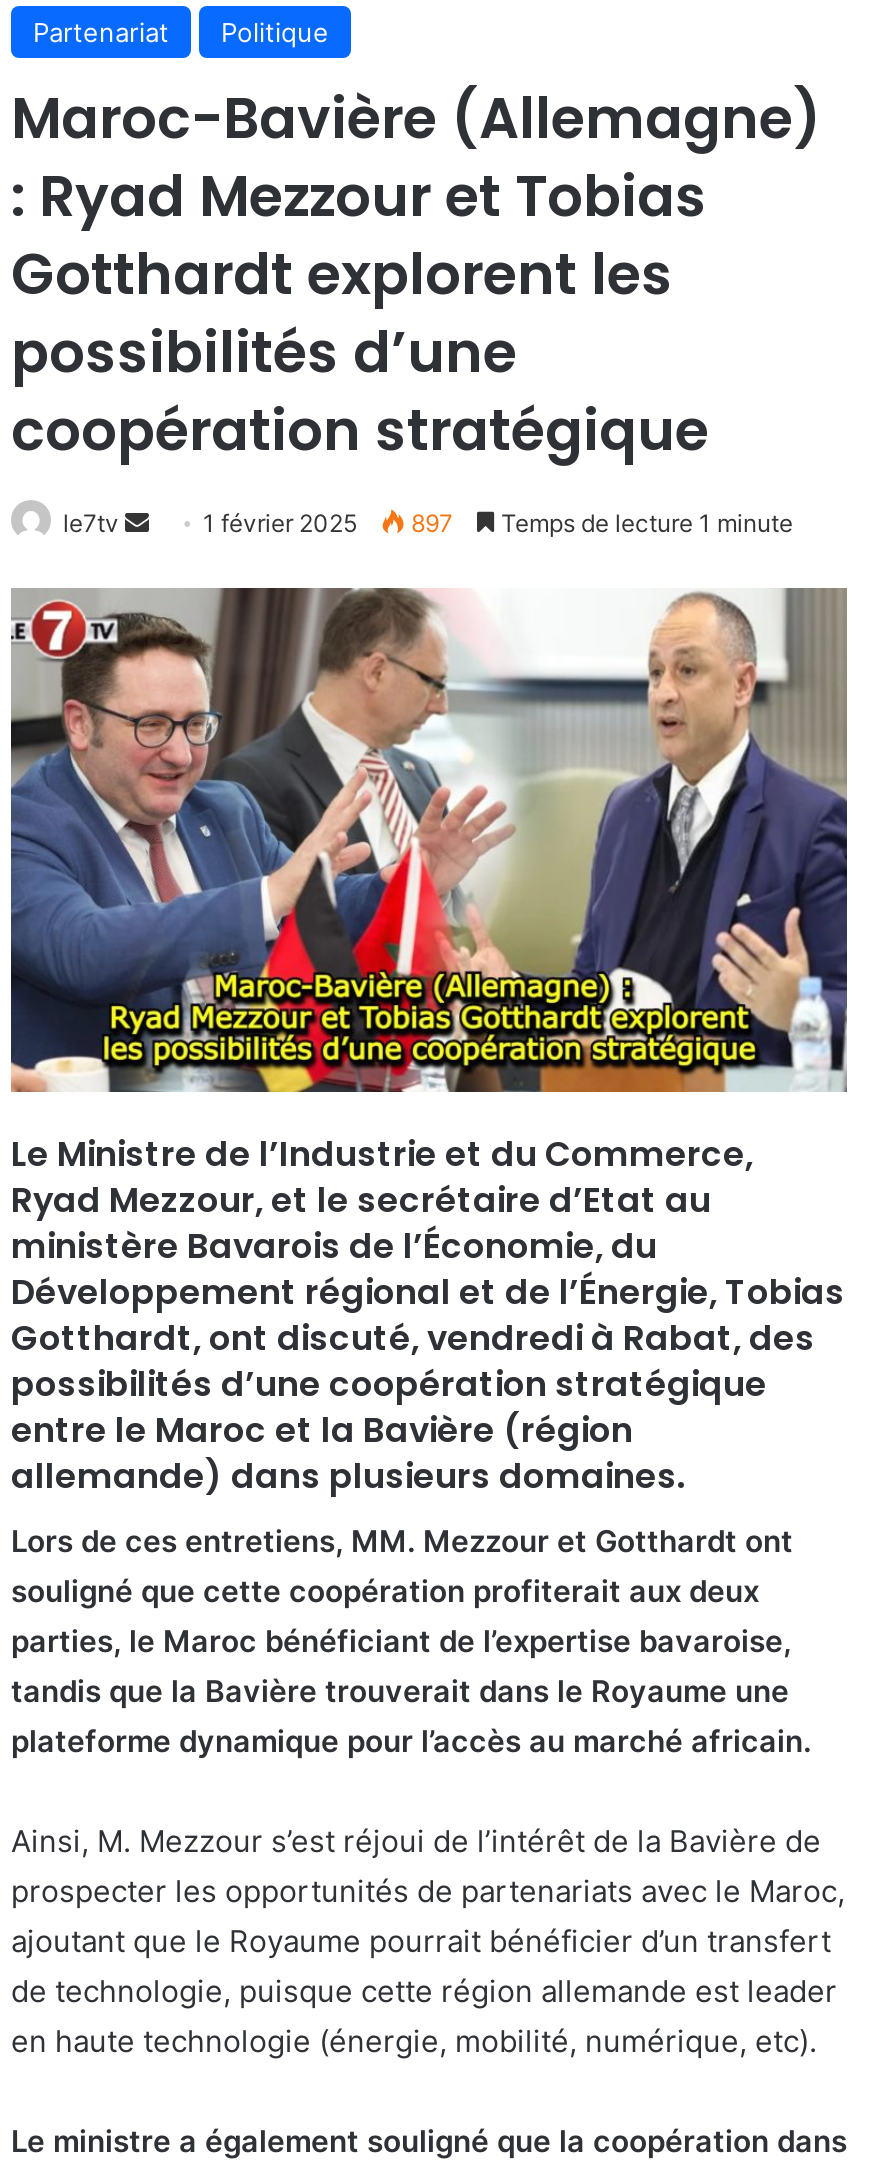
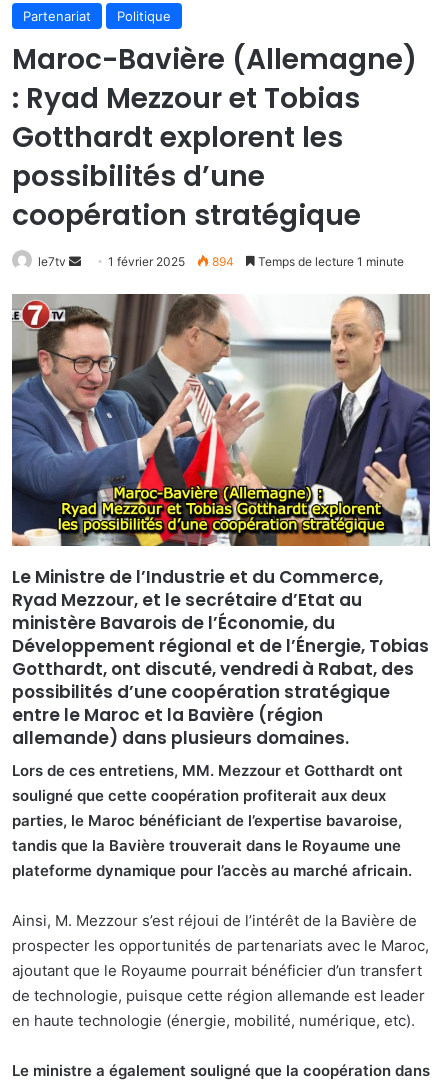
- 897
+ 894
